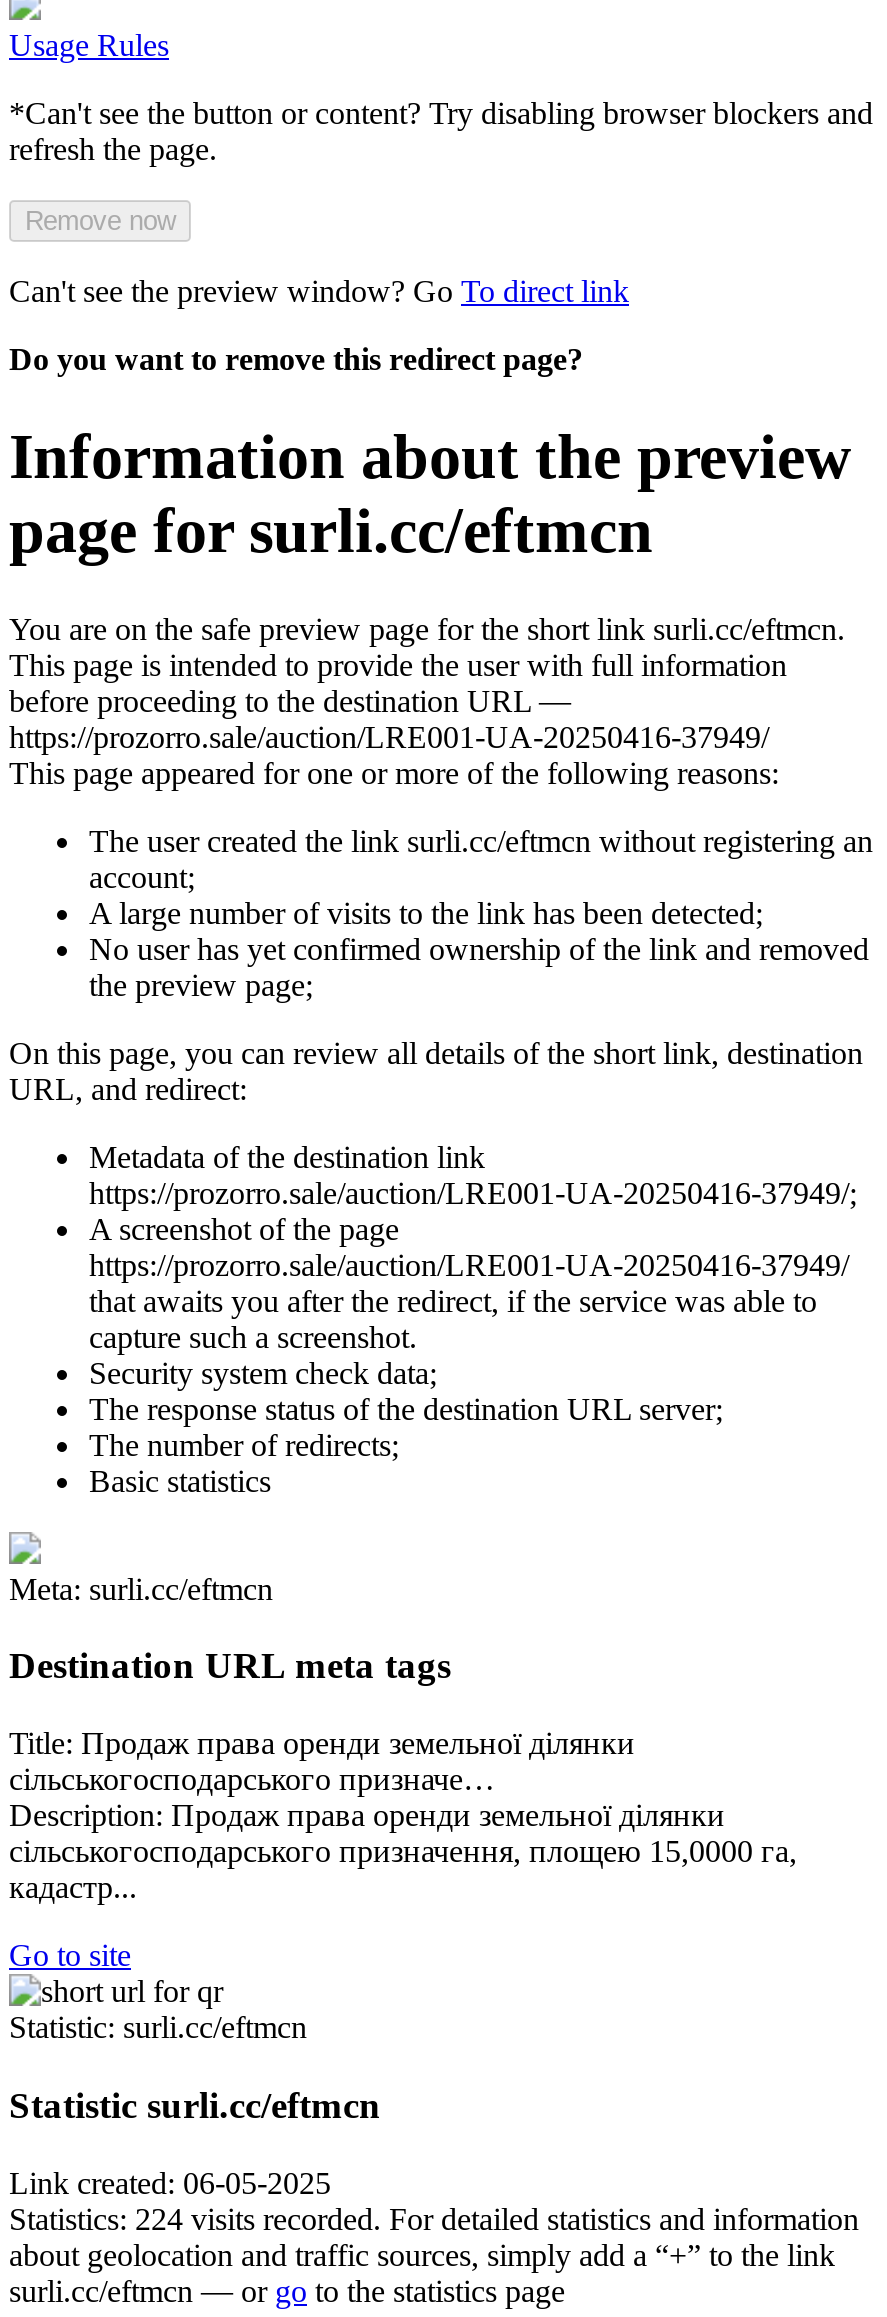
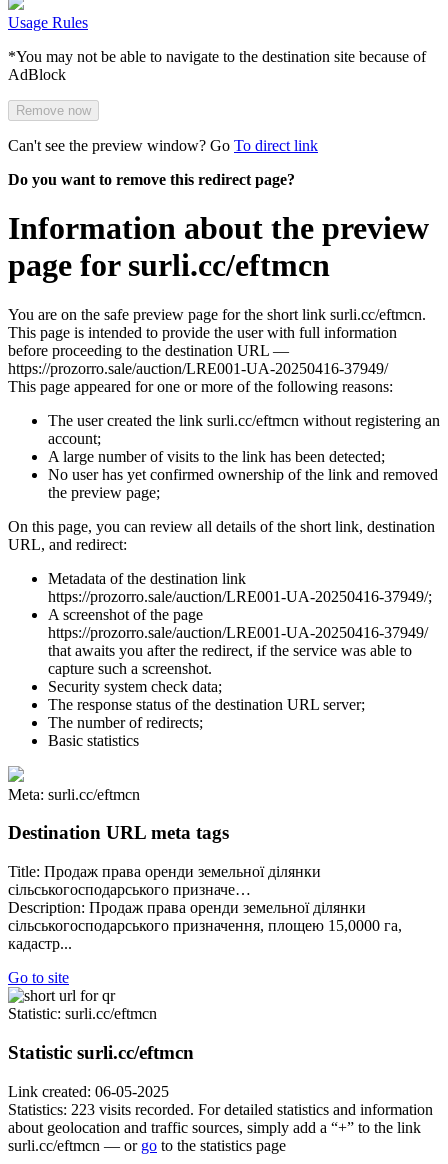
- *Can't see the button or content? Try disabling browser blockers and
- refresh the page.
+ *You may not be able to navigate to the destination site because of
+ AdBlock

- Statistics: 224 visits recorded. For detailed statistics and information
+ Statistics: 223 visits recorded. For detailed statistics and information
